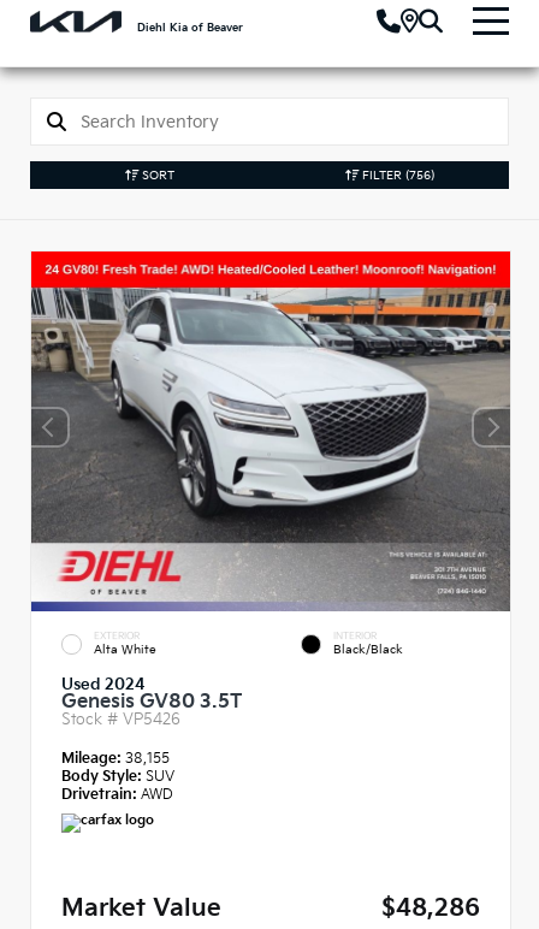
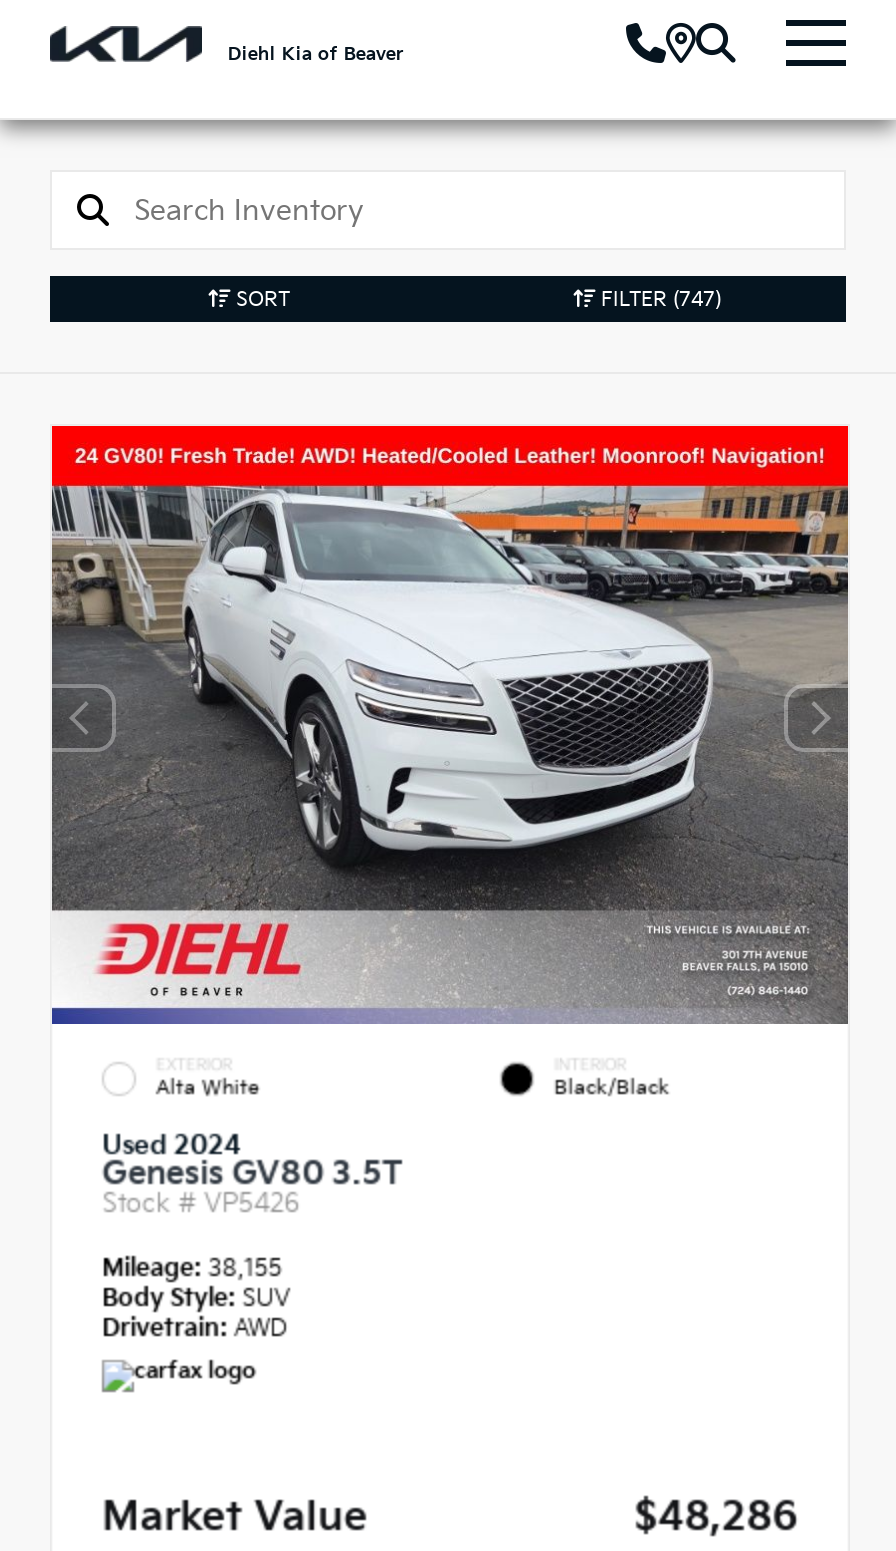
- FILTER (756)
+ FILTER (747)
